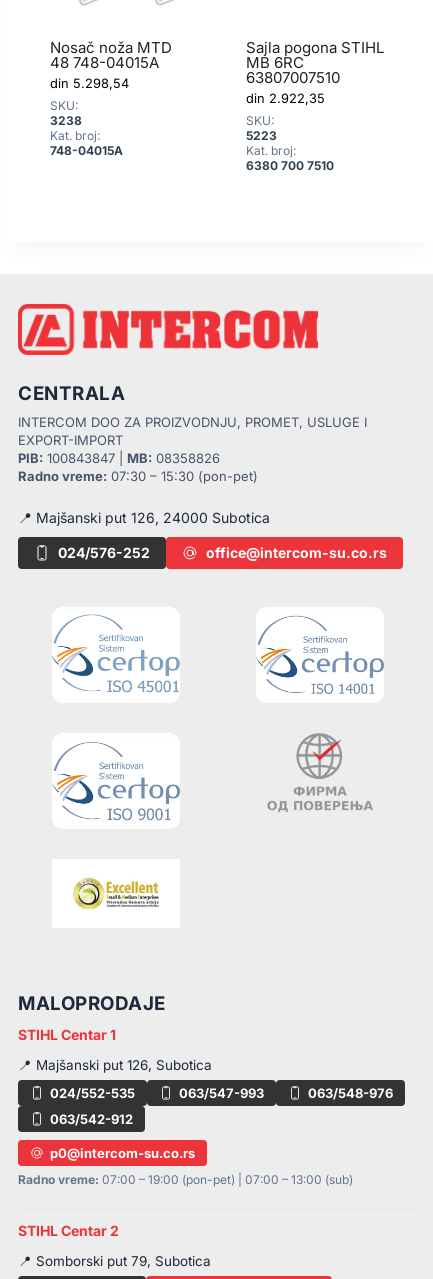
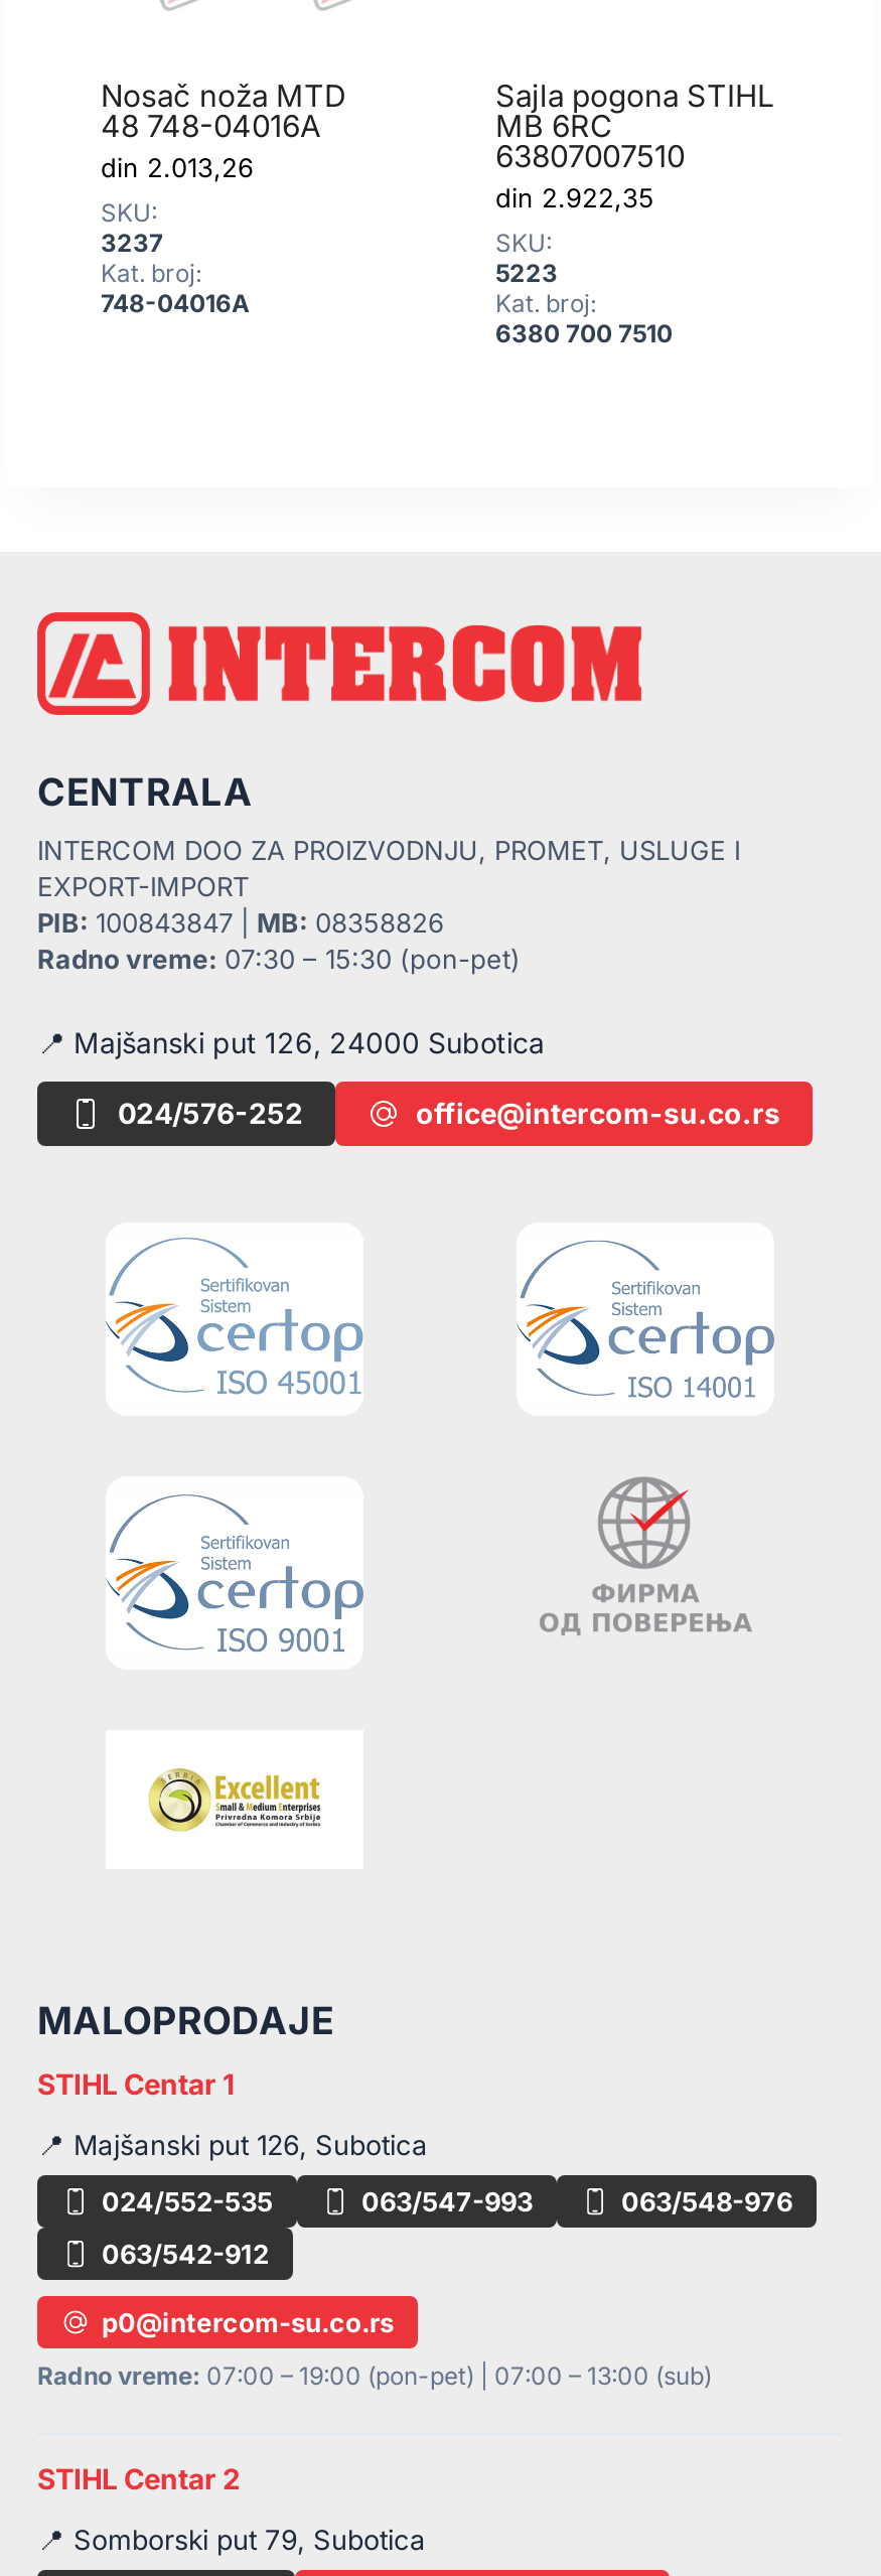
- 48 748-04015A
- din 5.298,54
+ 48 748-04016A
+ din 2.013,26

- 3238
+ 3237

- 748-04015A
+ 748-04016A
